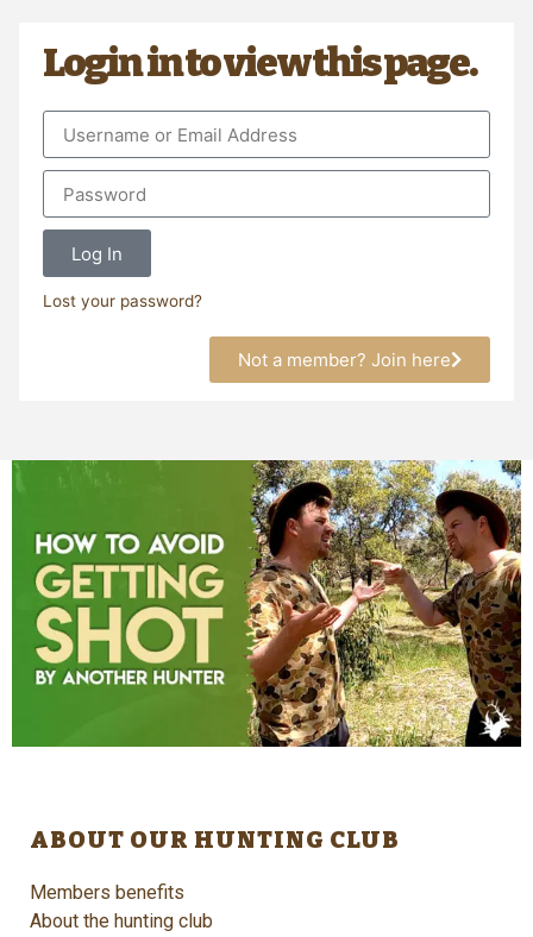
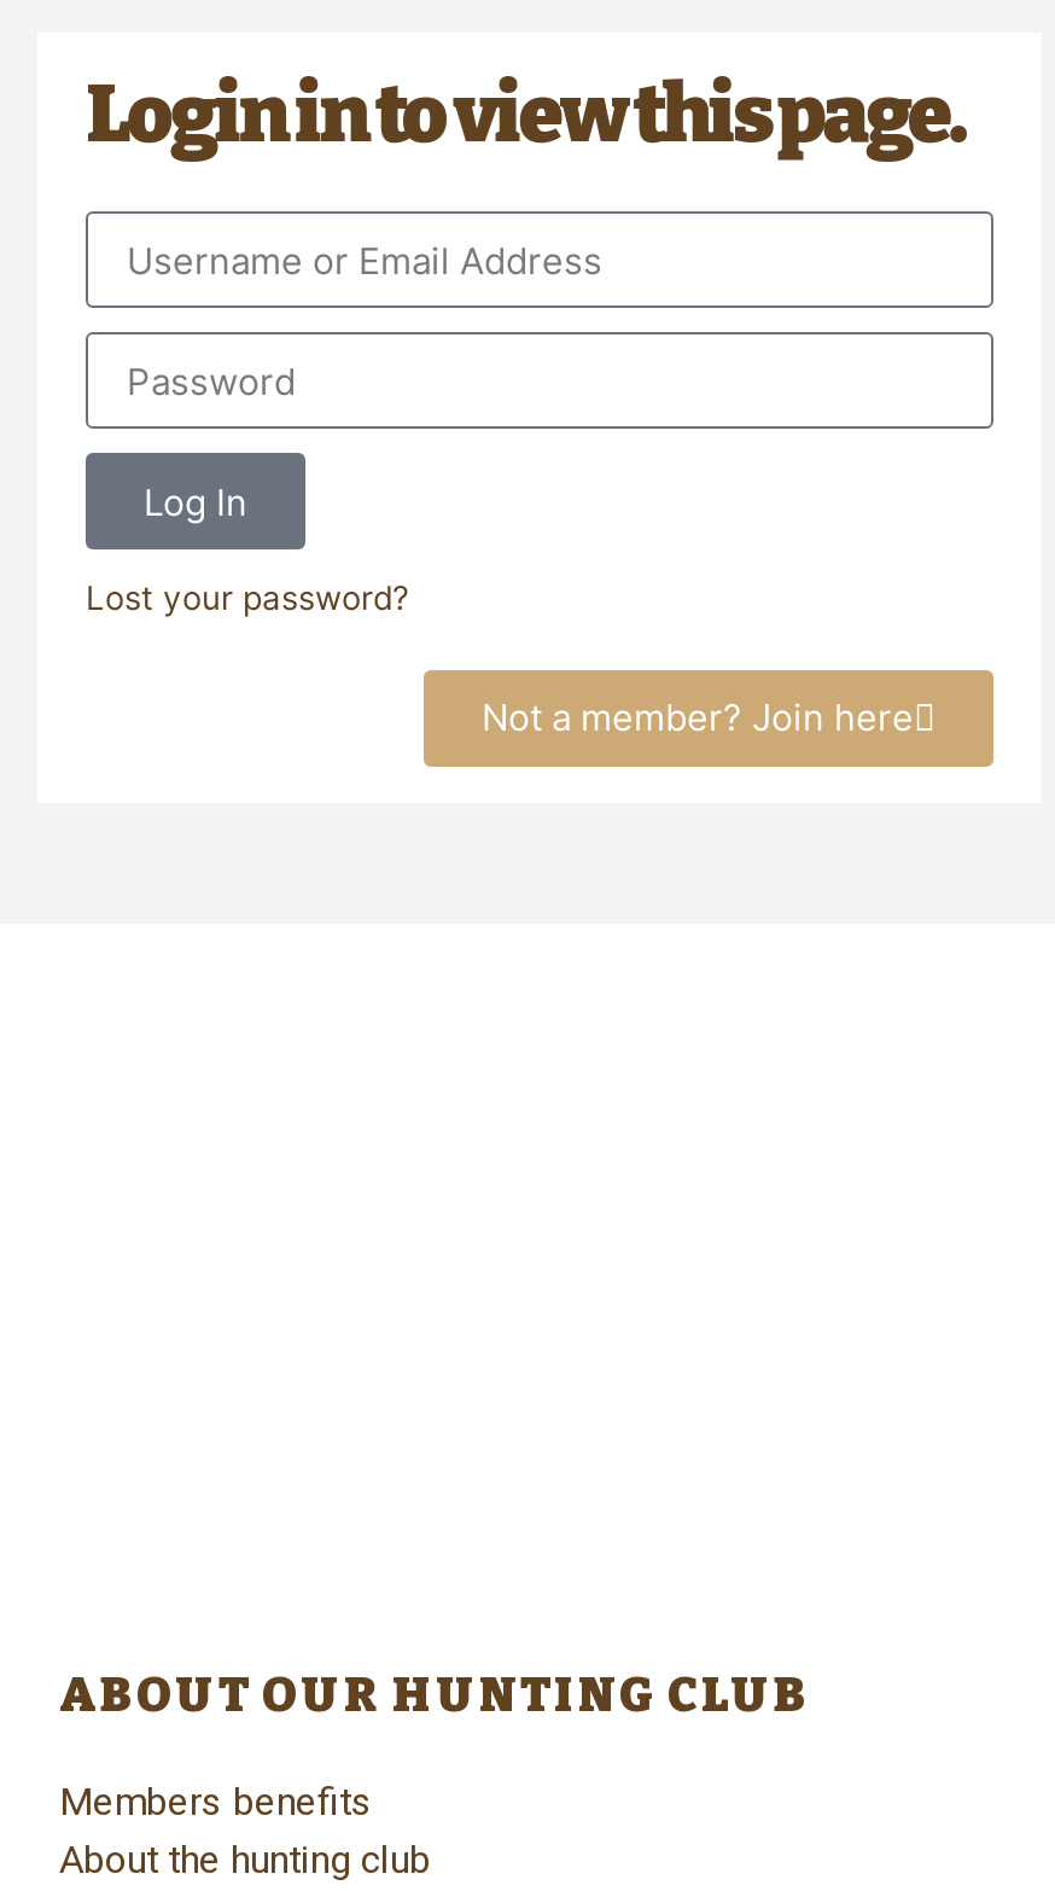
- [image]
